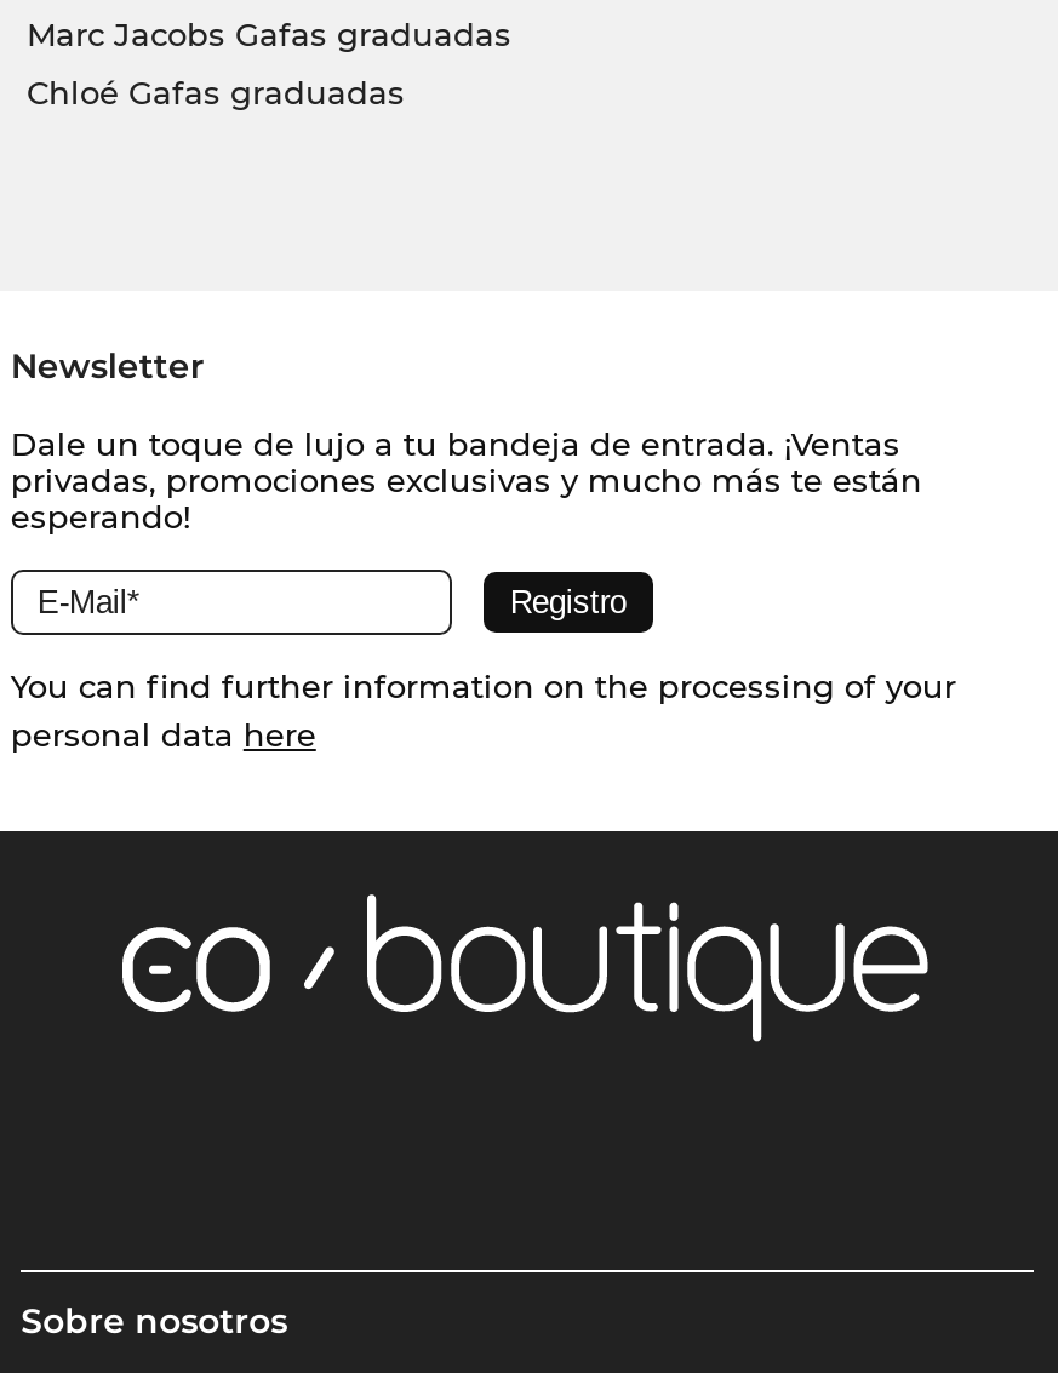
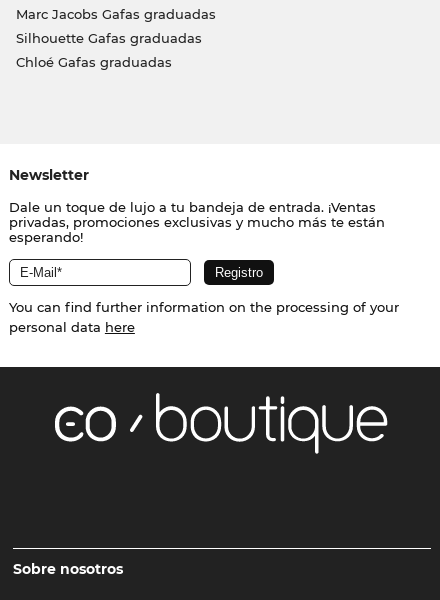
+ Silhouette Gafas graduadas
